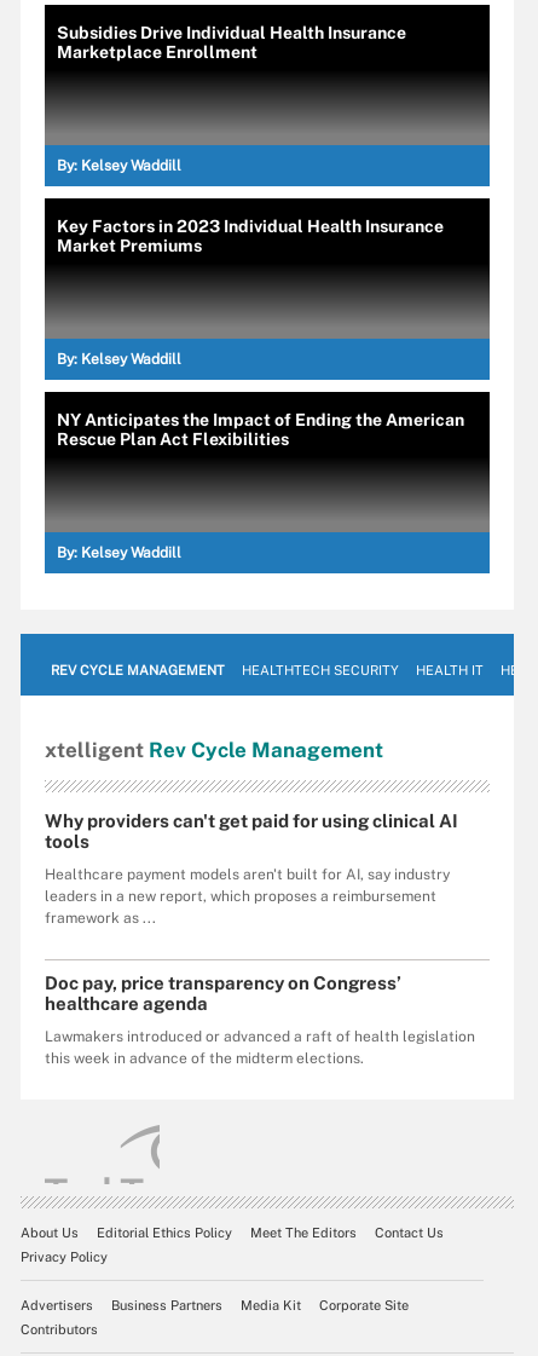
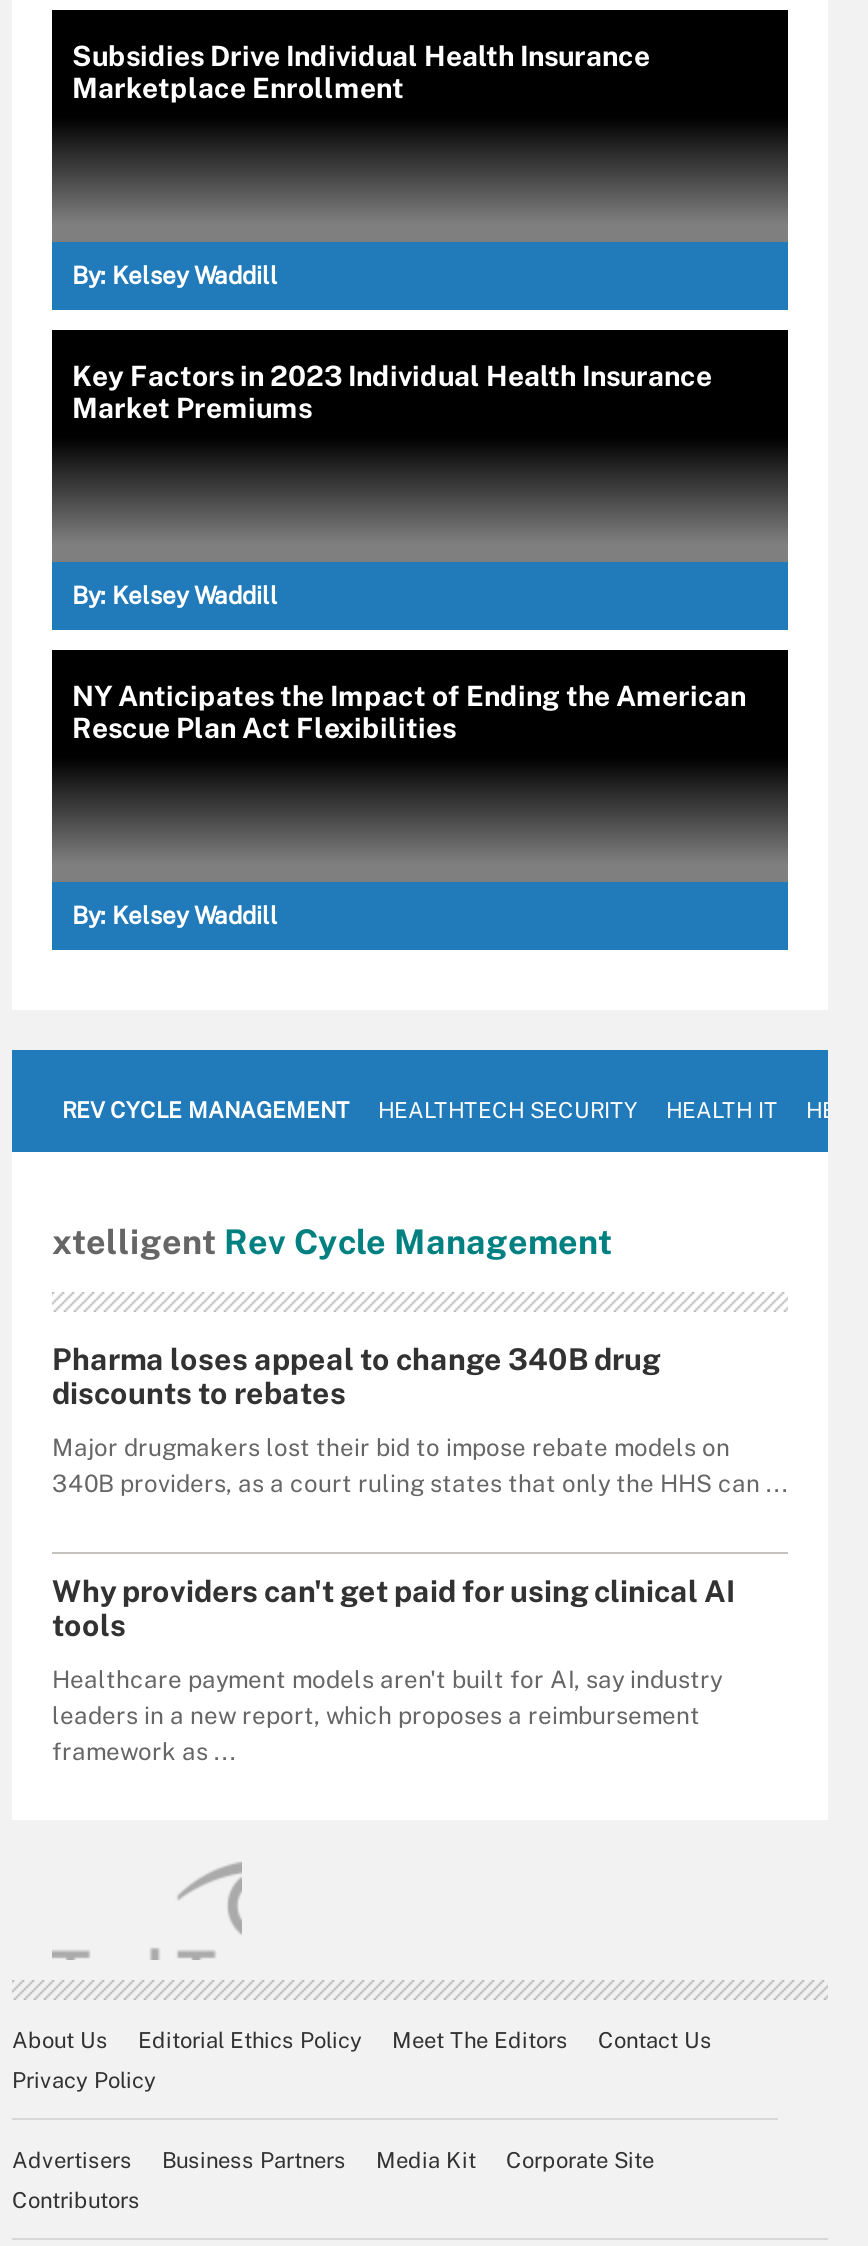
+ Pharma loses appeal to change 340B drug
+ discounts to rebates
+ Major drugmakers lost their bid to impose rebate models on
+ 340B providers, as a court ruling states that only the HHS can ...

moved down: Why providers can't get paid for using clinical AI | tools | Healthcare payment models aren't built for AI, say industry | leaders in a new report, which proposes a reimbursement | framework as ...

- Doc pay, price transparency on Congress’
- healthcare agenda
- Lawmakers introduced or advanced a raft of health legislation
- this week in advance of the midterm elections.
